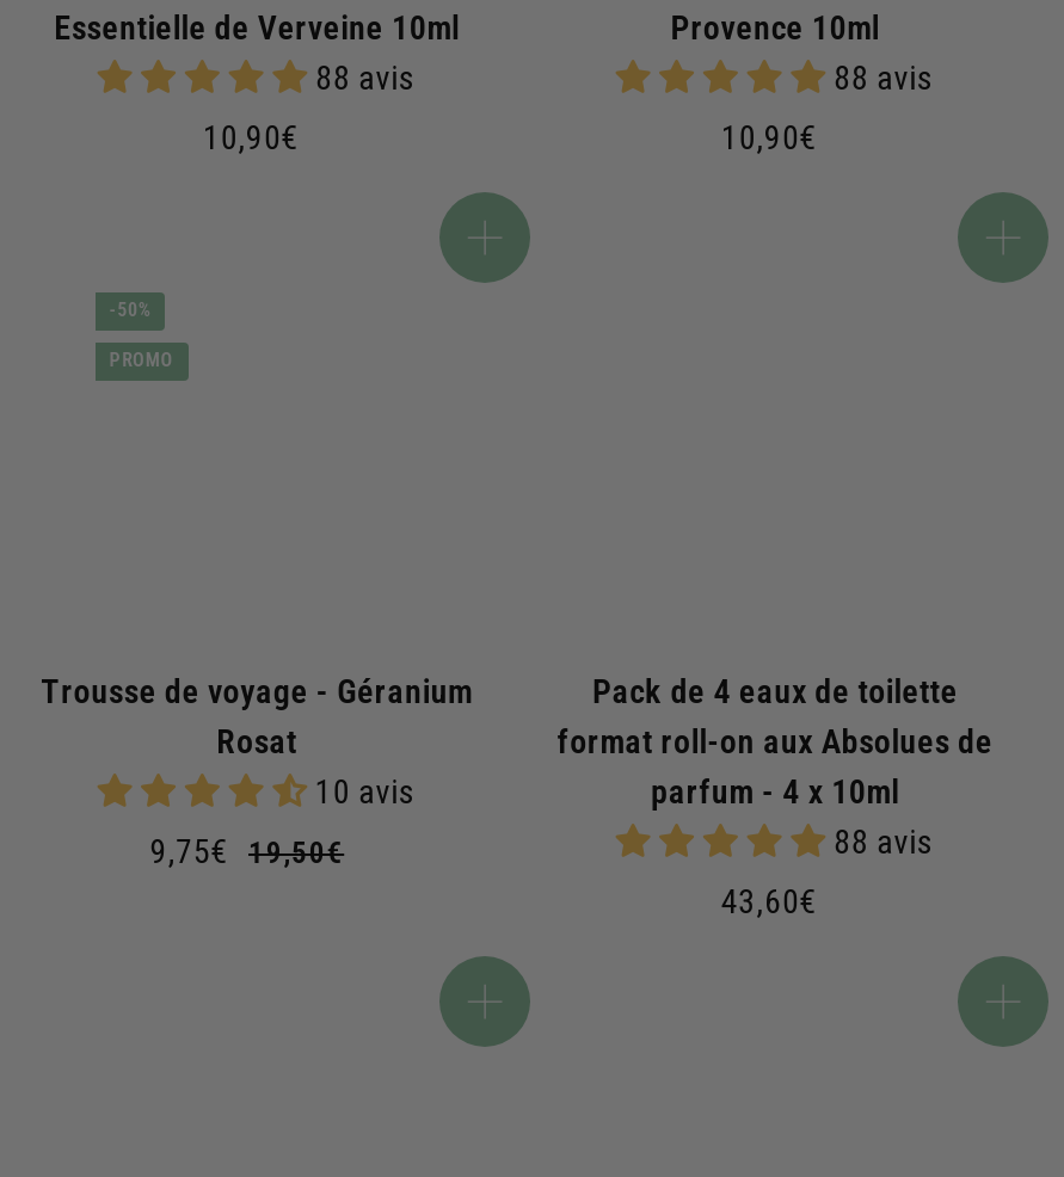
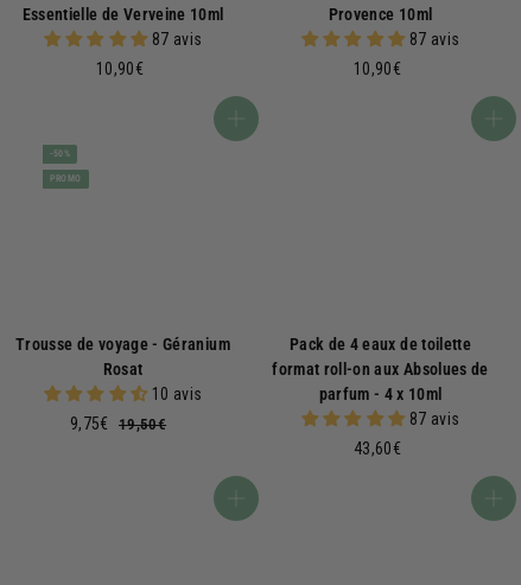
- 88 avis
+ 87 avis

- 88 avis
+ 87 avis

- 88 avis
+ 87 avis
